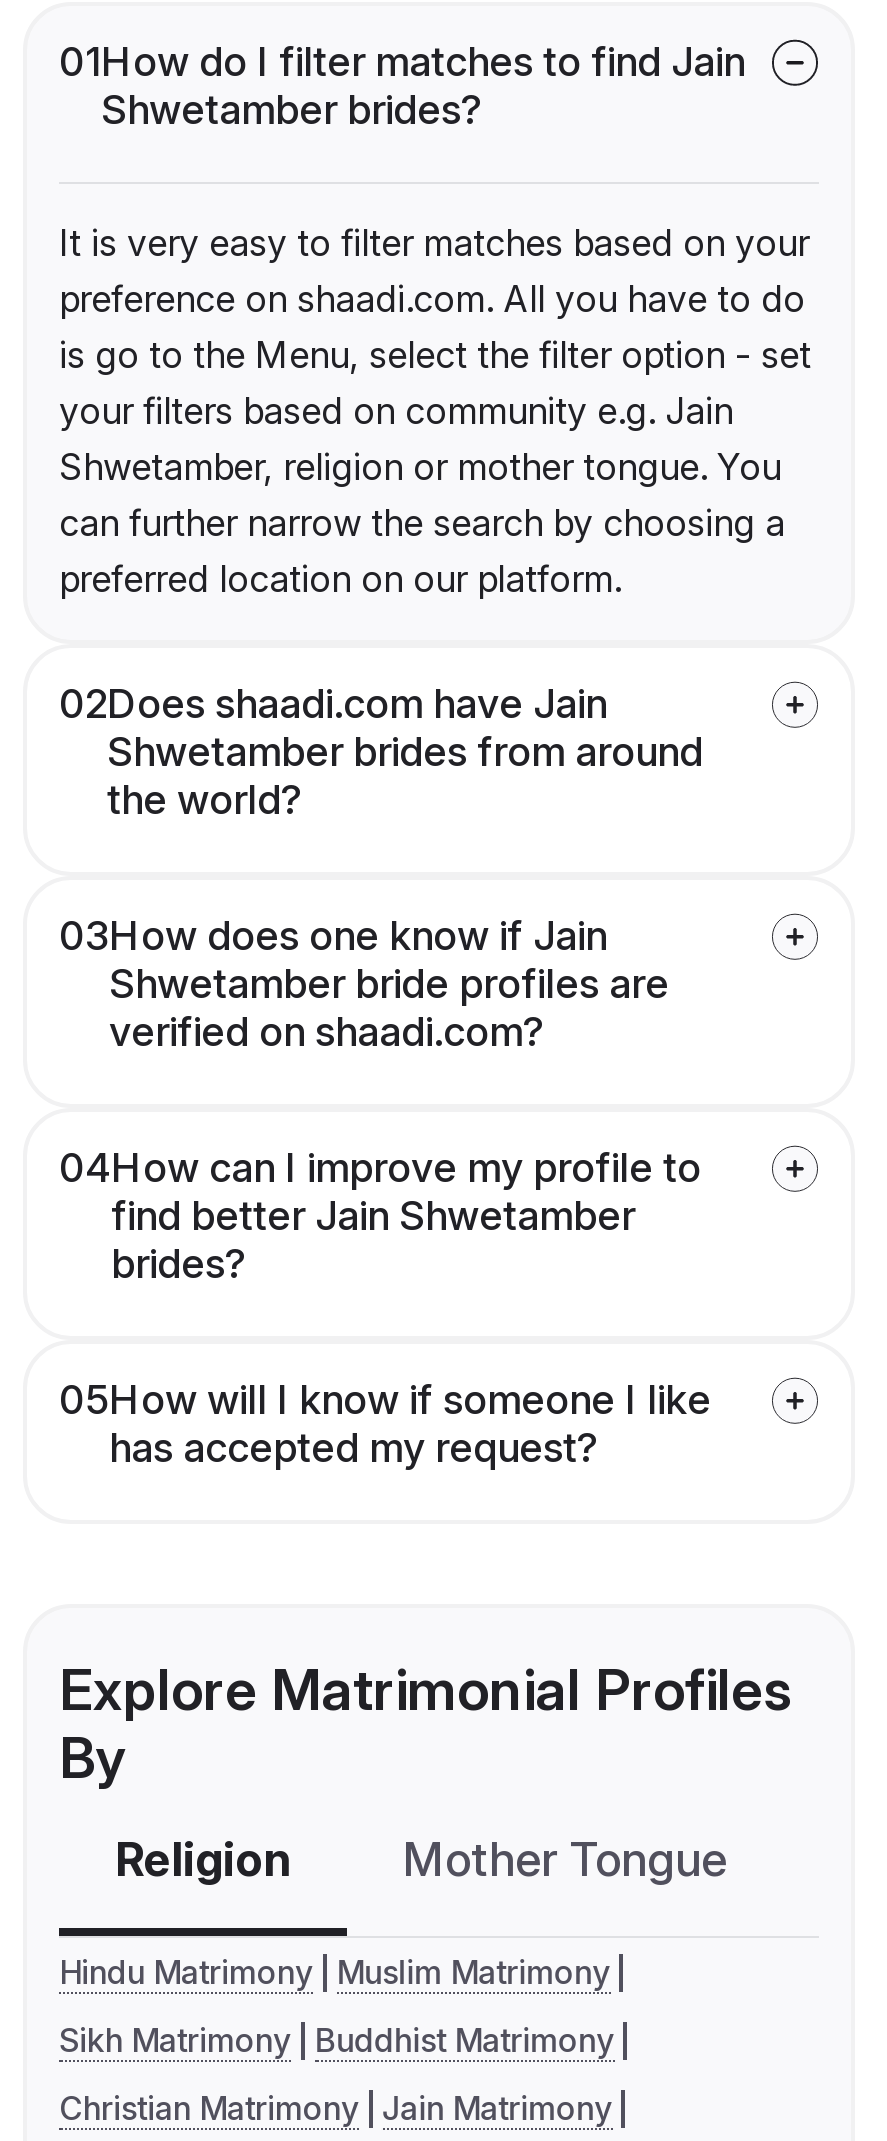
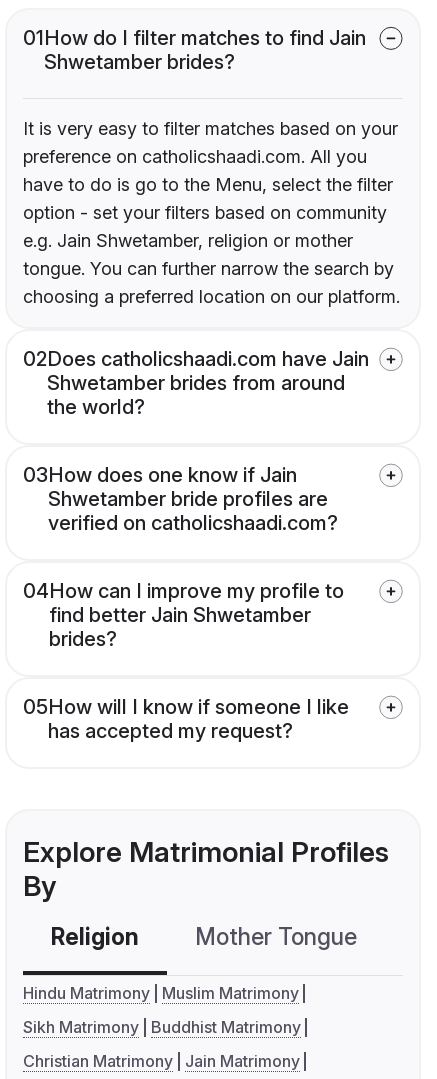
- preference on shaadi.com. All you have to do
- is go to the Menu, select the filter option - set
- your filters based on community e.g. Jain
- Shwetamber, religion or mother tongue. You
- can further narrow the search by choosing a
- preferred location on our platform.
+ preference on catholicshaadi.com. All you
+ have to do is go to the Menu, select the filter
+ option - set your filters based on community
+ e.g. Jain Shwetamber, religion or mother
+ tongue. You can further narrow the search by
+ choosing a preferred location on our platform.

- 02Does shaadi.com have Jain
+ 02Does catholicshaadi.com have Jain

- verified on shaadi.com?
+ verified on catholicshaadi.com?
